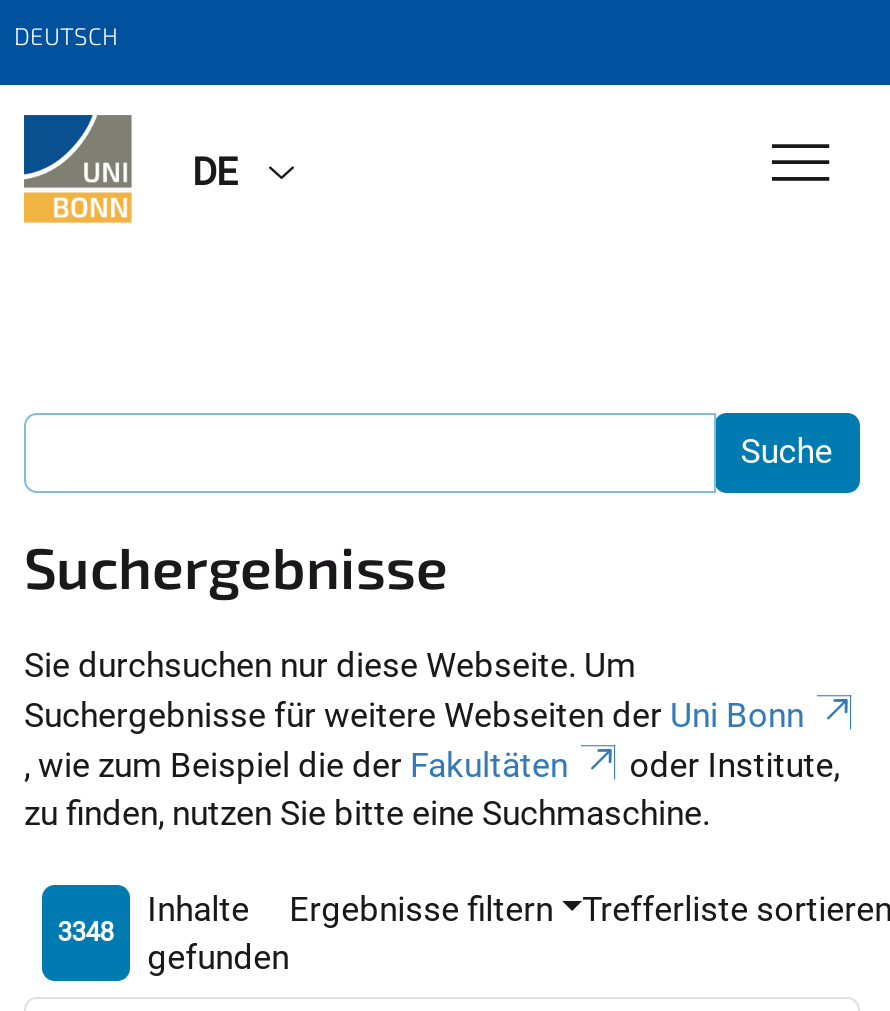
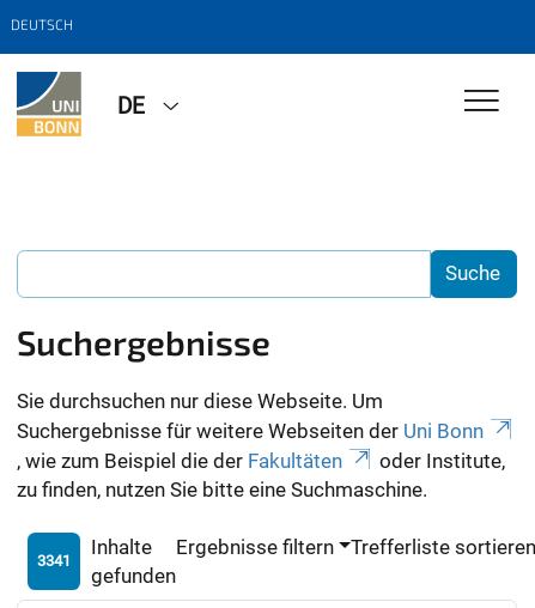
- 3348
+ 3341
